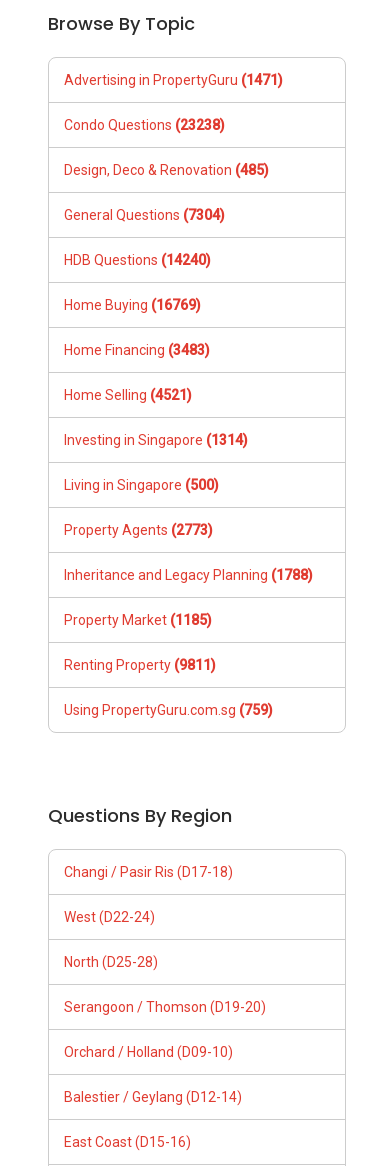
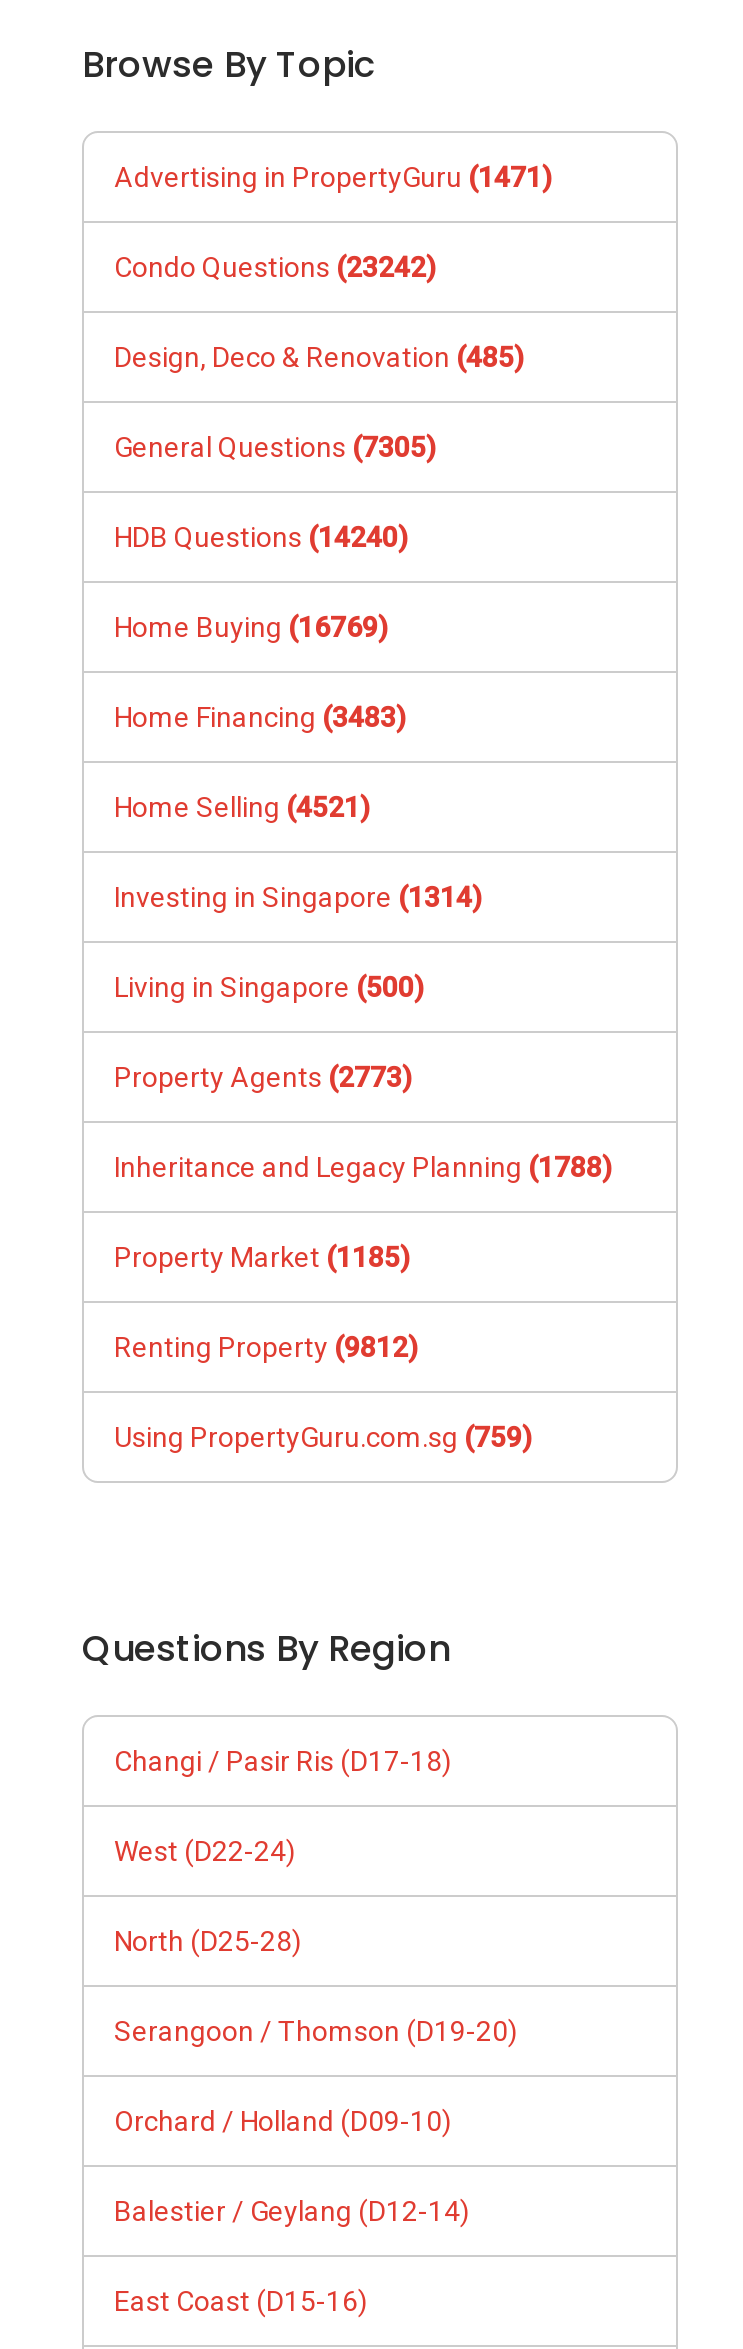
- Condo Questions (23238)
+ Condo Questions (23242)

- General Questions (7304)
+ General Questions (7305)

- Renting Property (9811)
+ Renting Property (9812)
